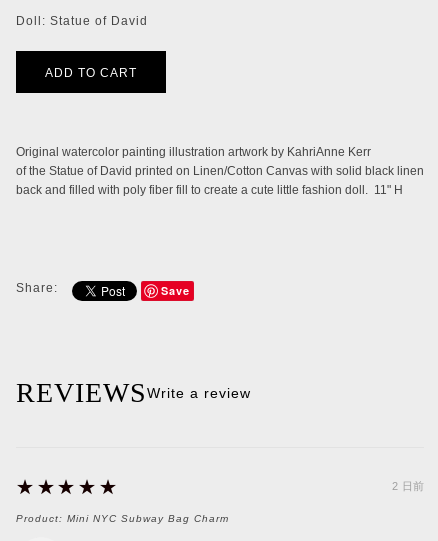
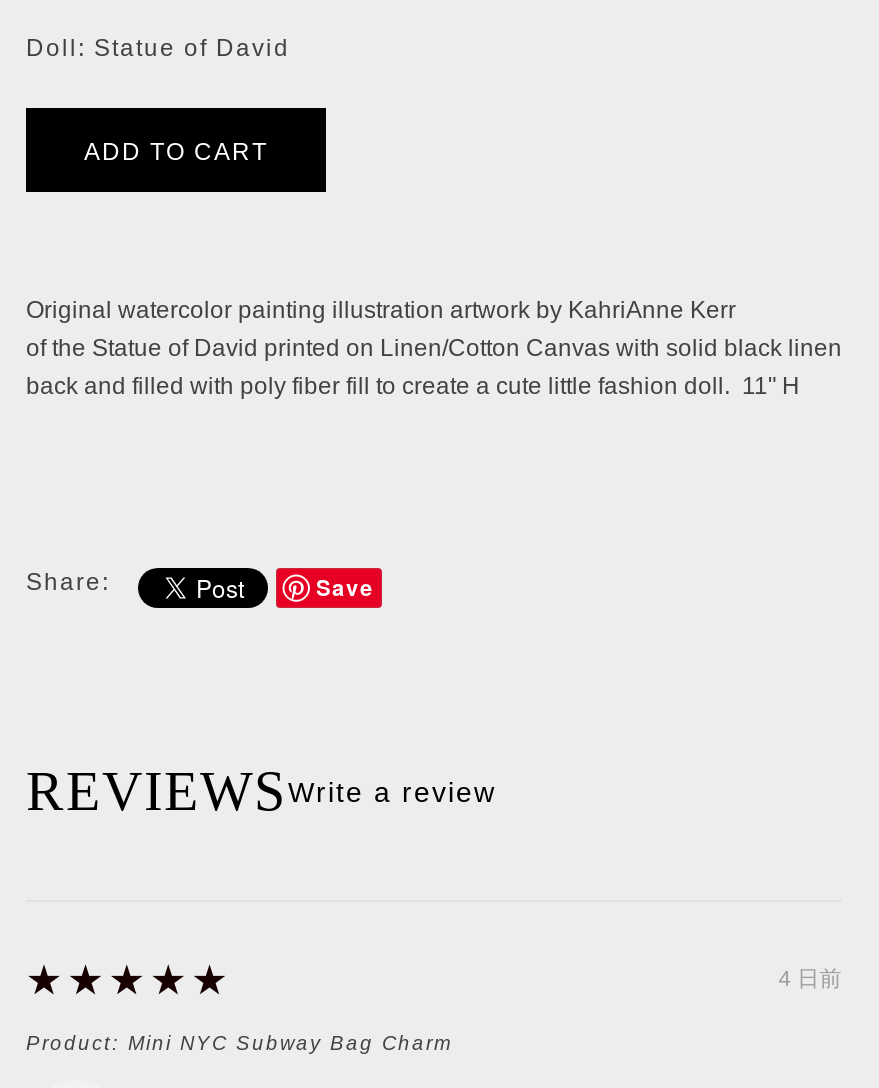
- 2 日前
+ 4 日前
